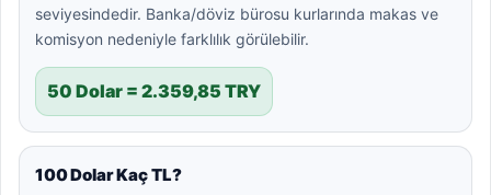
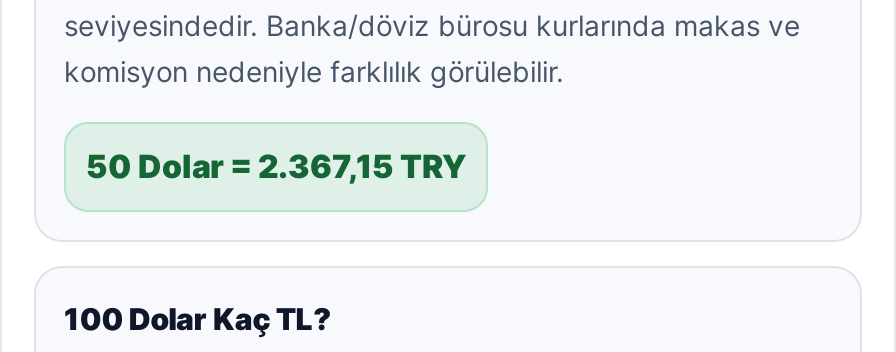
- 50 Dolar = 2.359,85 TRY
+ 50 Dolar = 2.367,15 TRY
